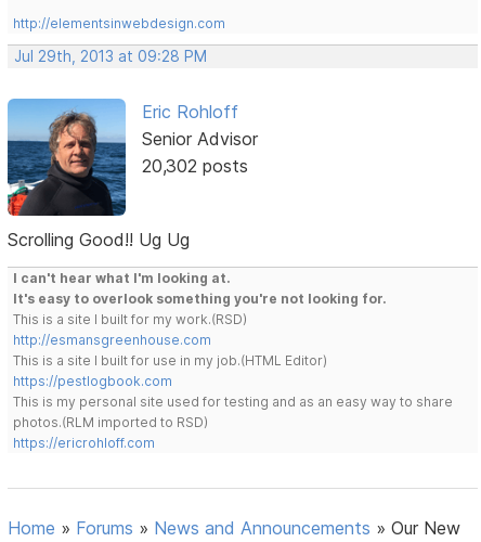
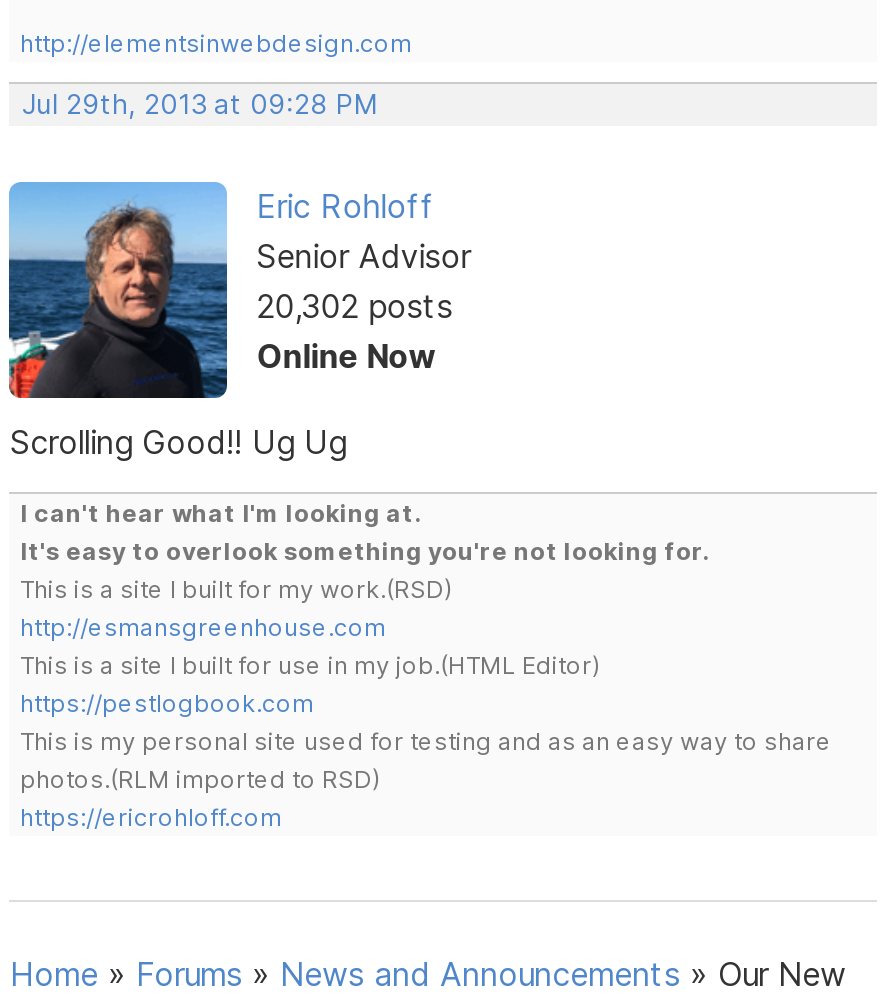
+ Online Now
